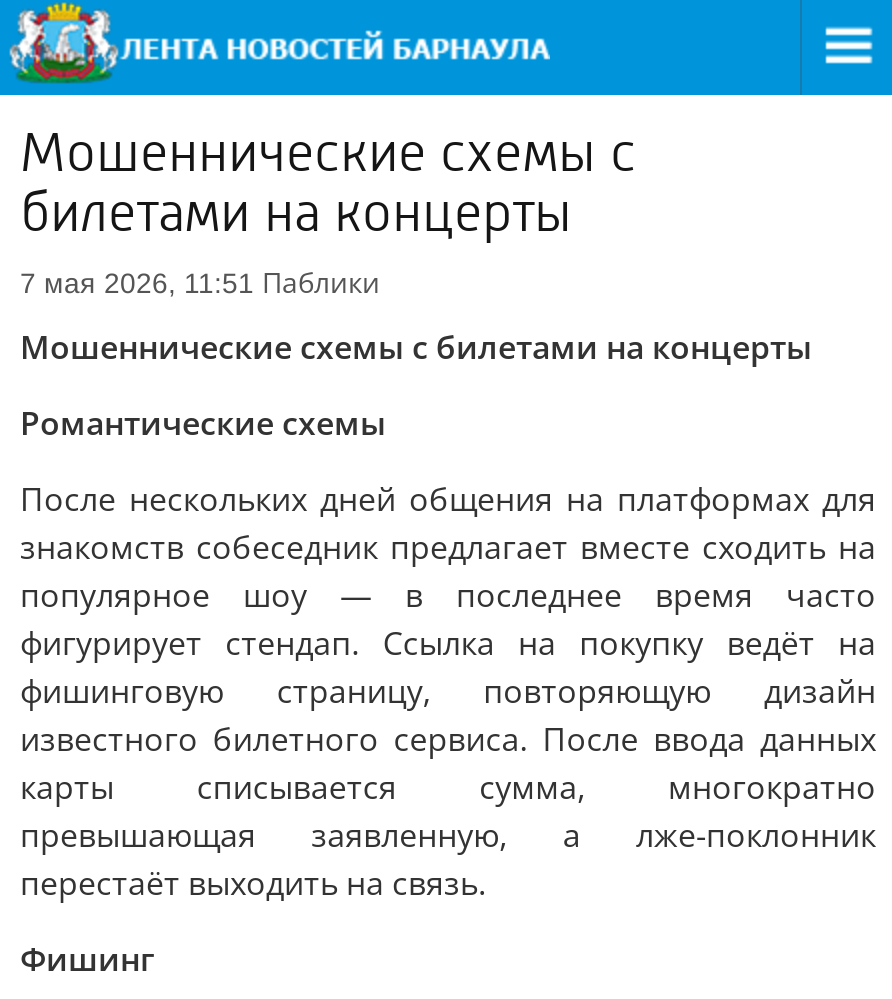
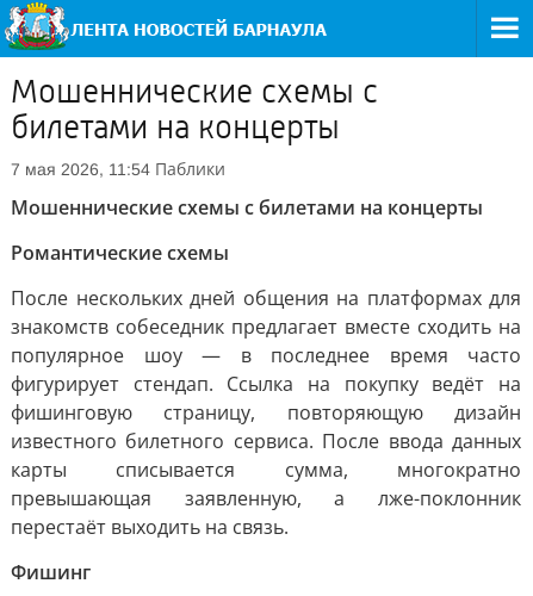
- 7 мая 2026, 11:51 Паблики
+ 7 мая 2026, 11:54 Паблики
